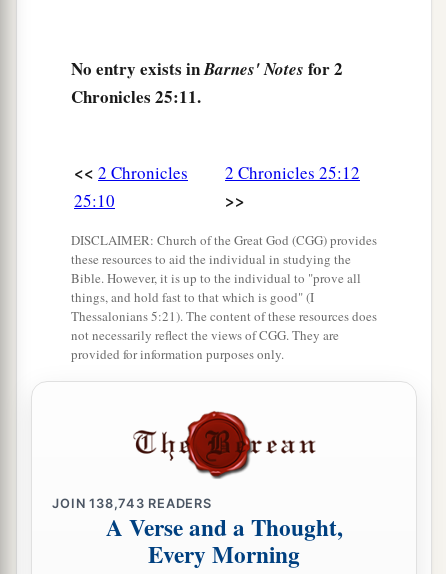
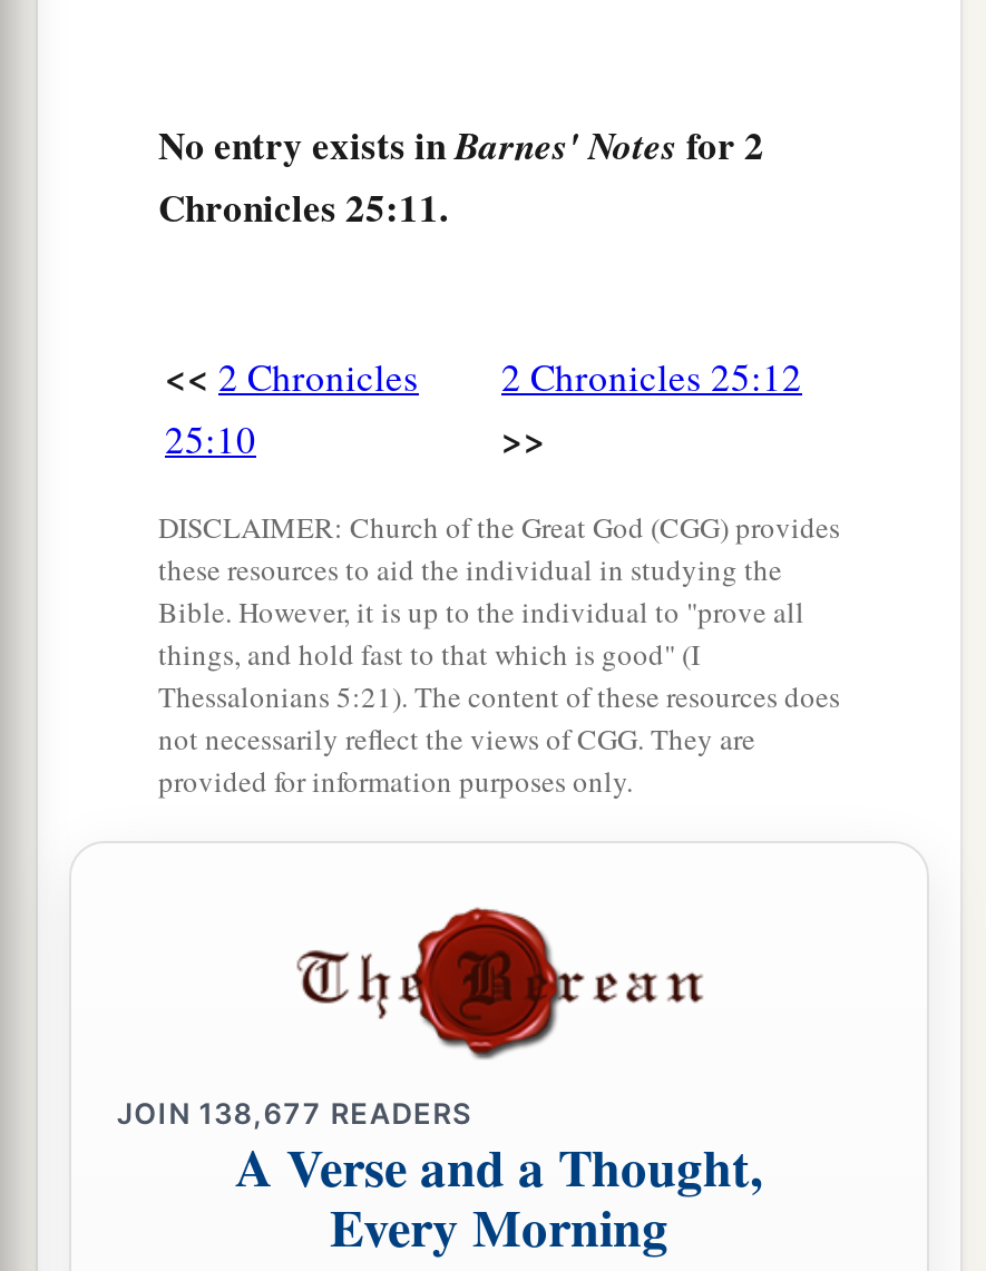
- JOIN 138,743 READERS
+ JOIN 138,677 READERS
